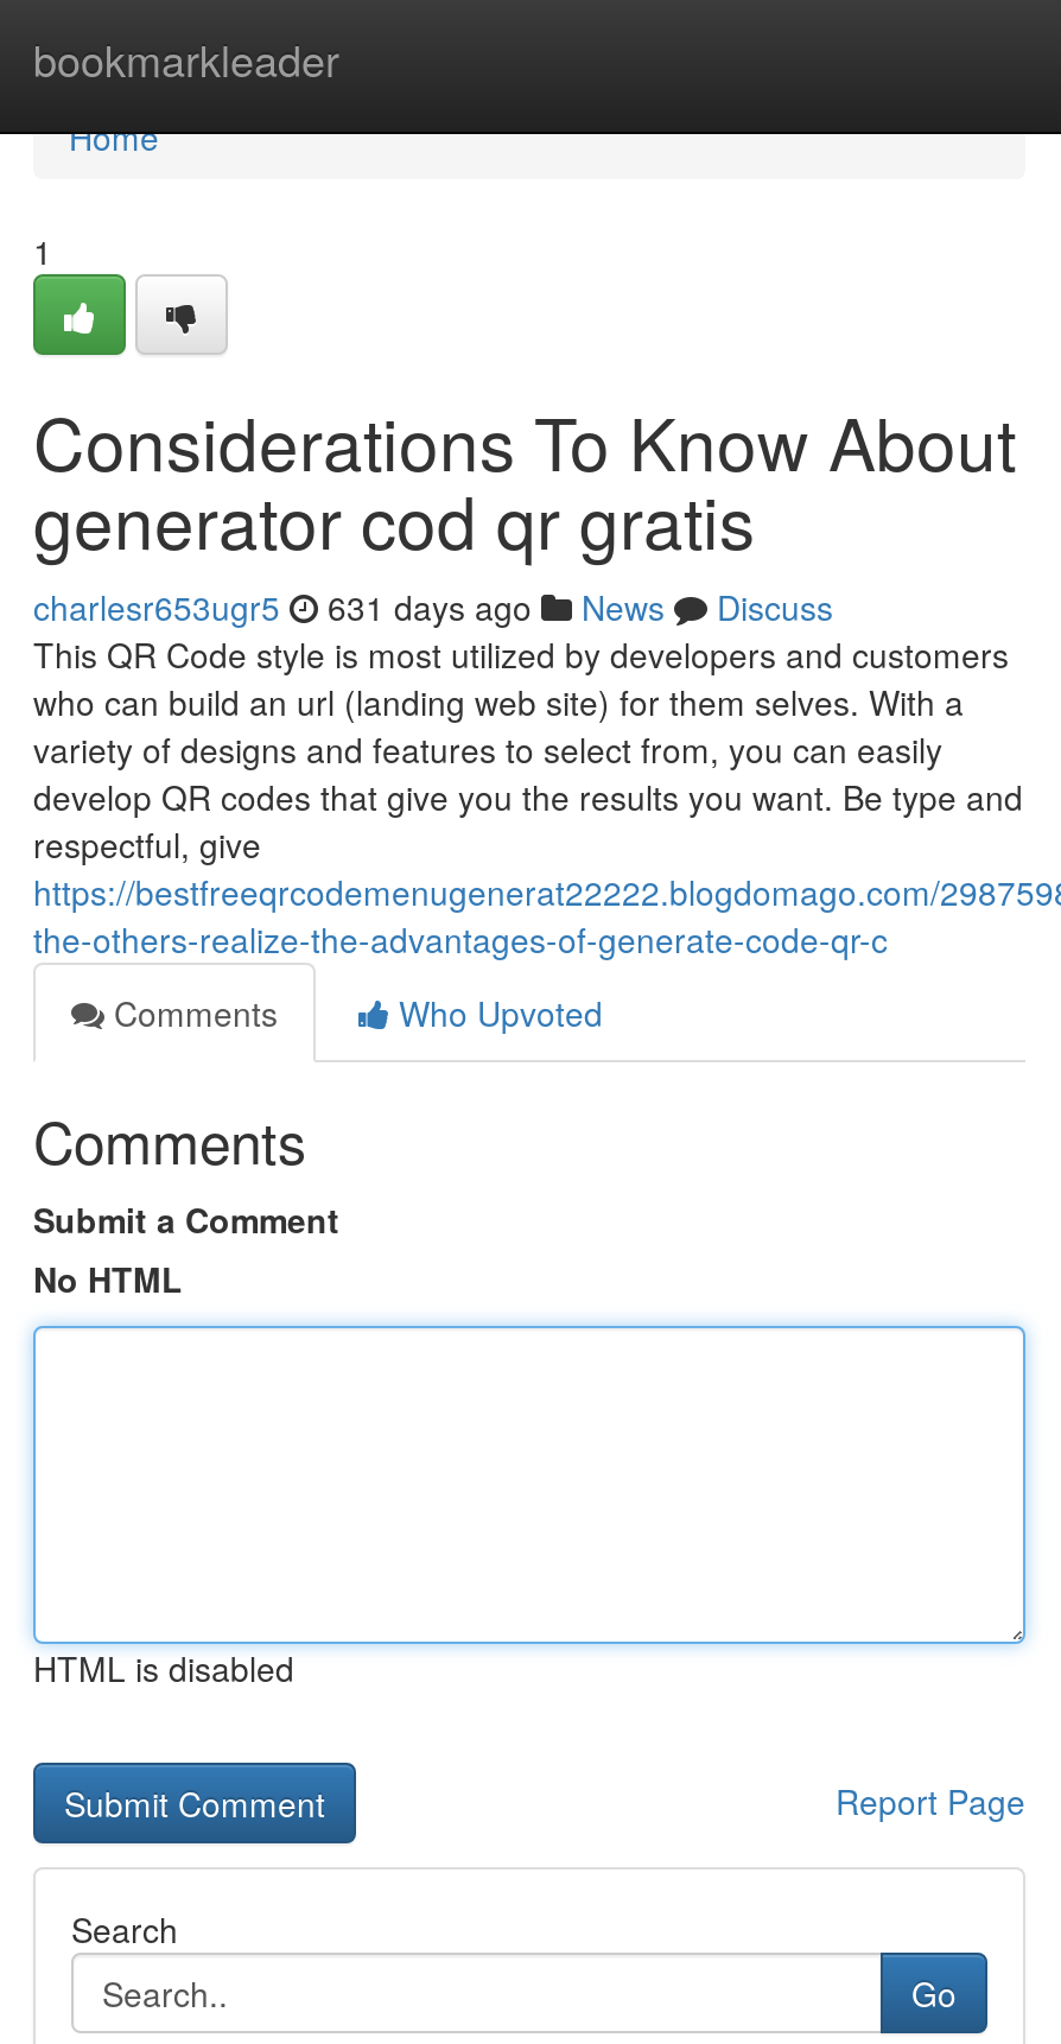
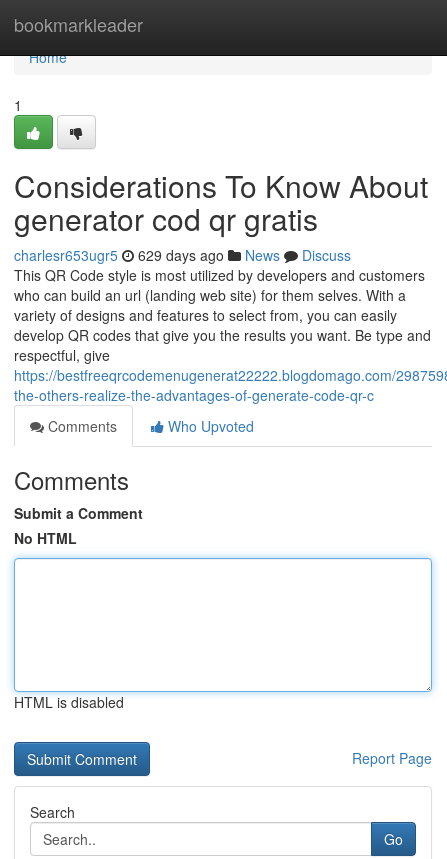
- charlesr653ugr5 631 days ago News Discuss
+ charlesr653ugr5 629 days ago News Discuss
